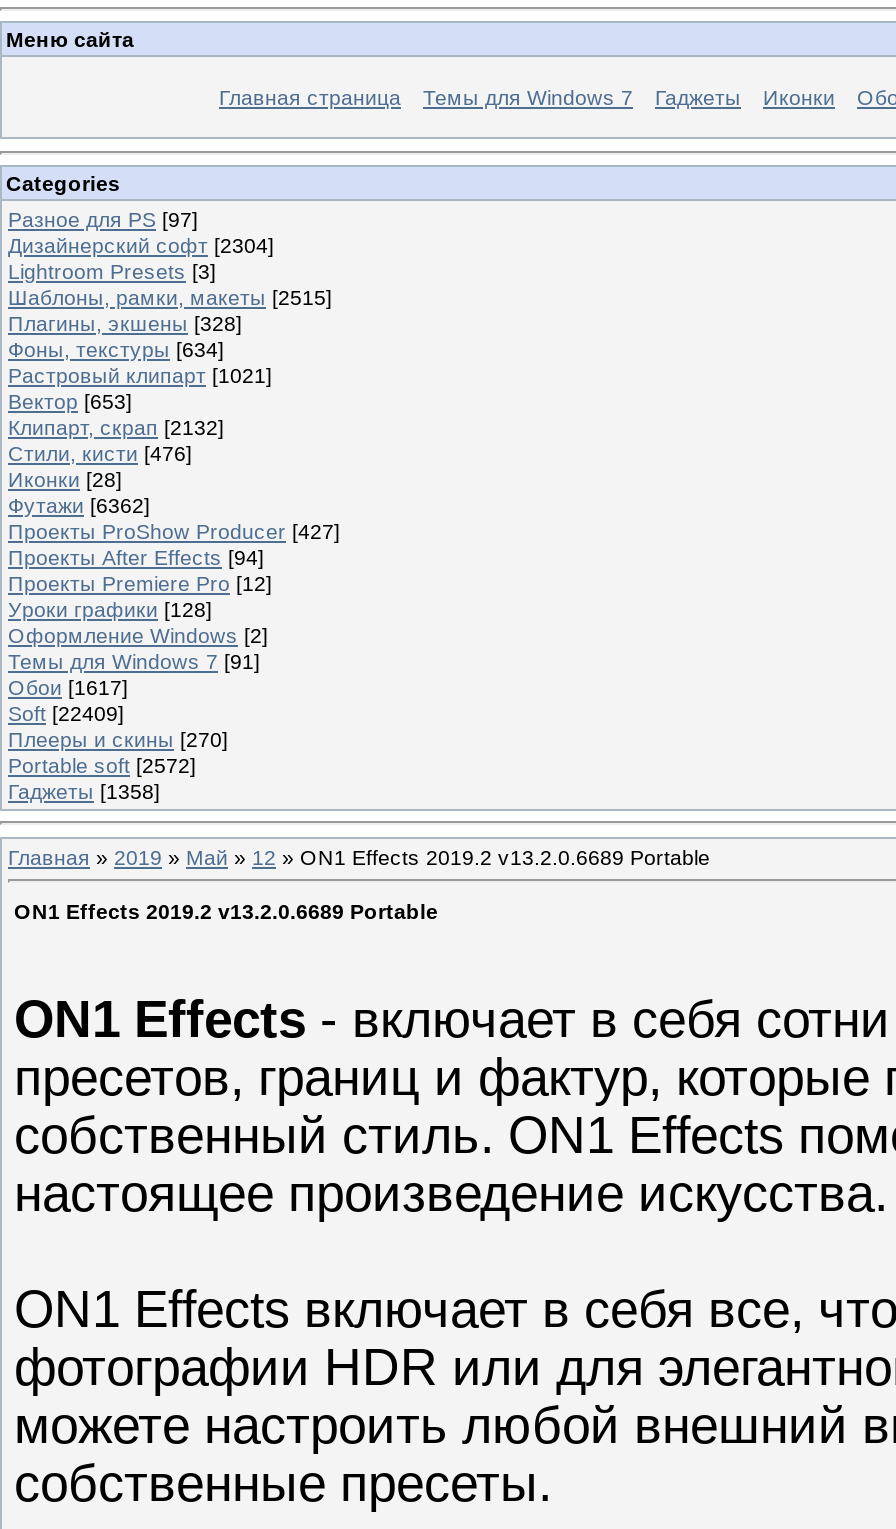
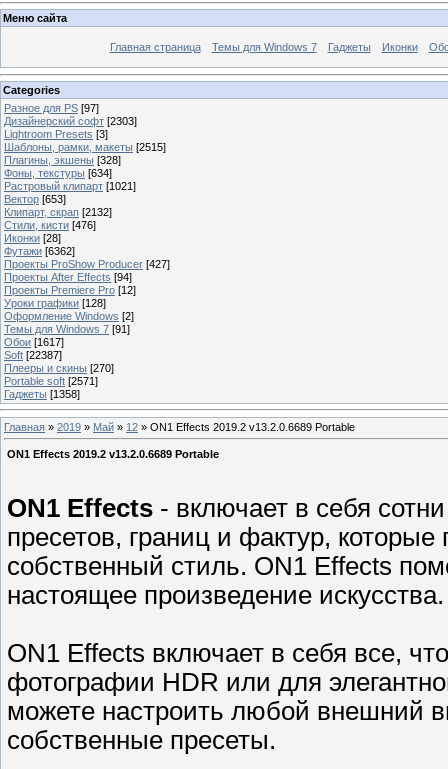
- Дизайнерский софт [2304]
+ Дизайнерский софт [2303]

- Soft [22409]
+ Soft [22387]

- Portable soft [2572]
+ Portable soft [2571]
